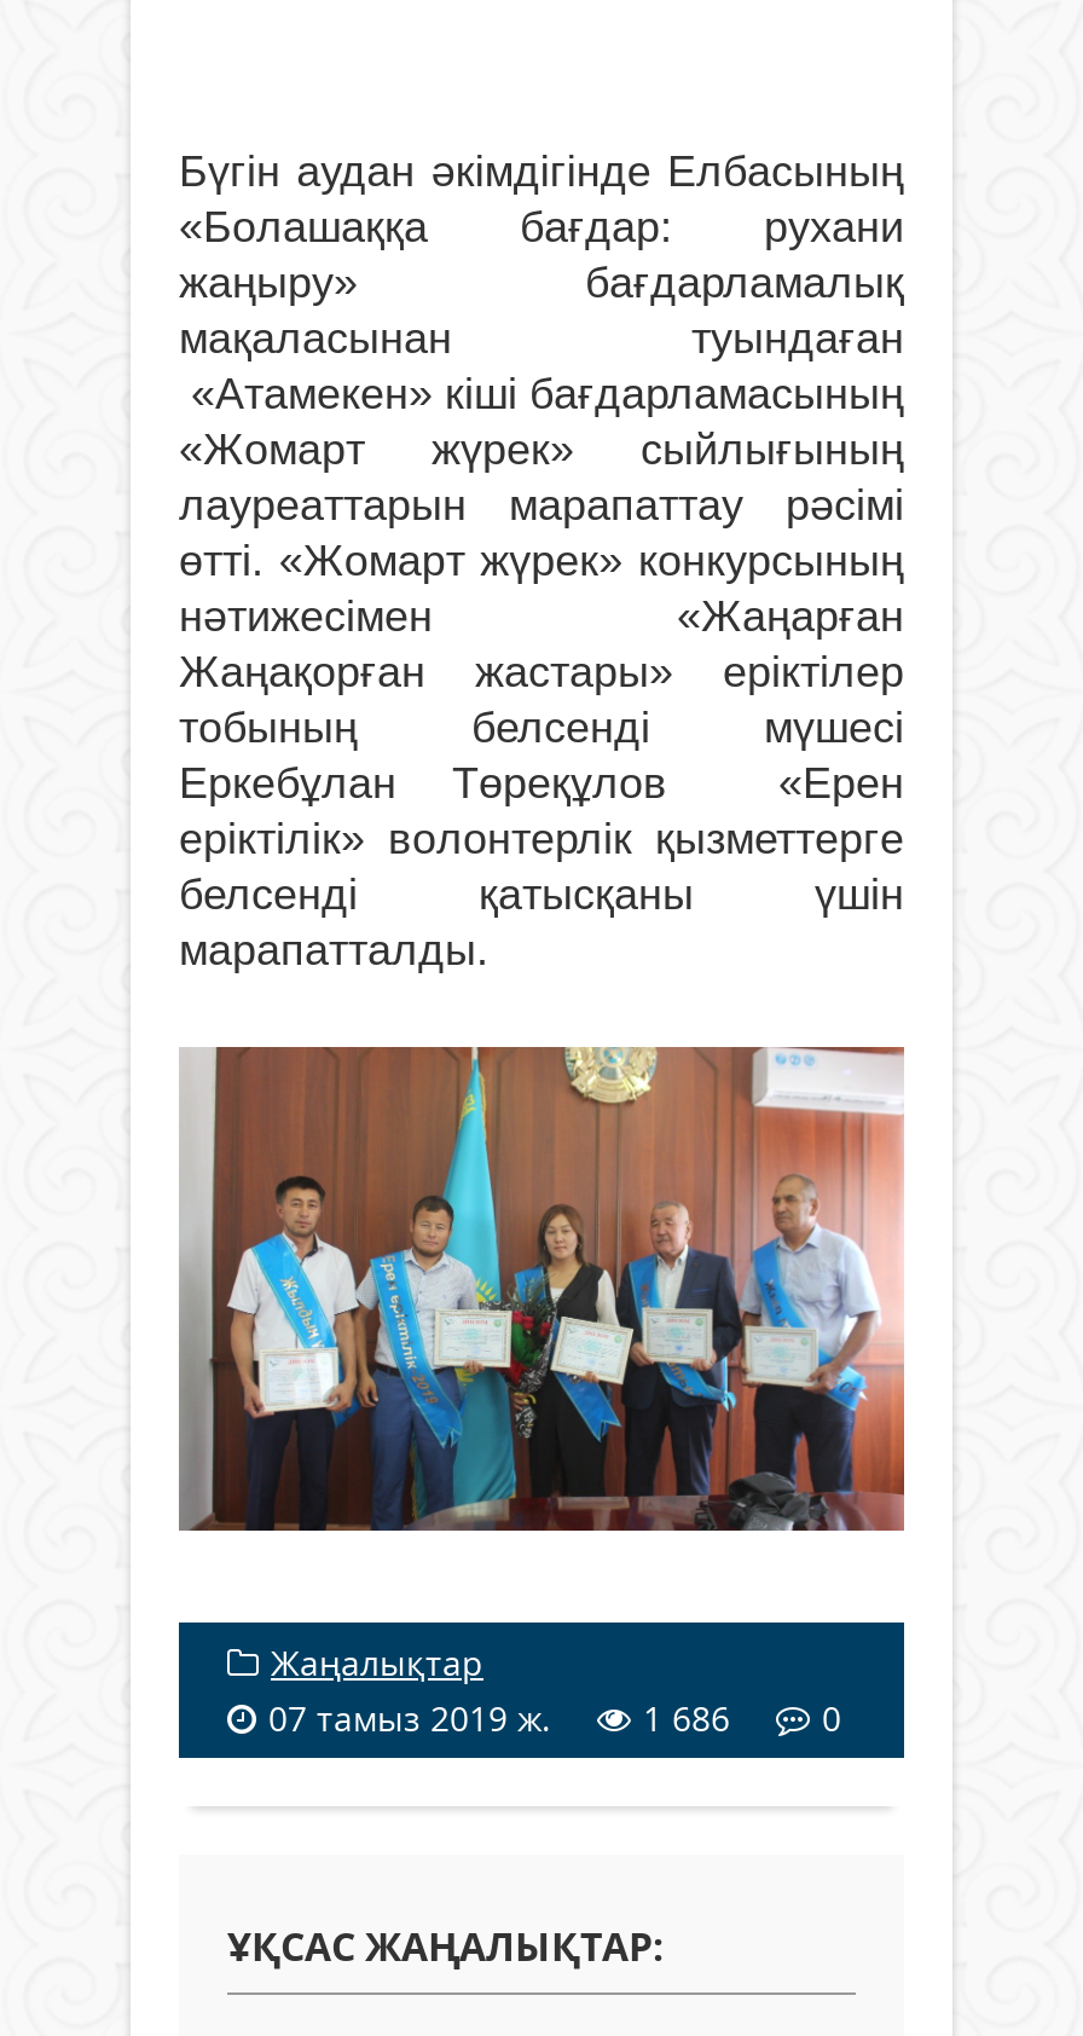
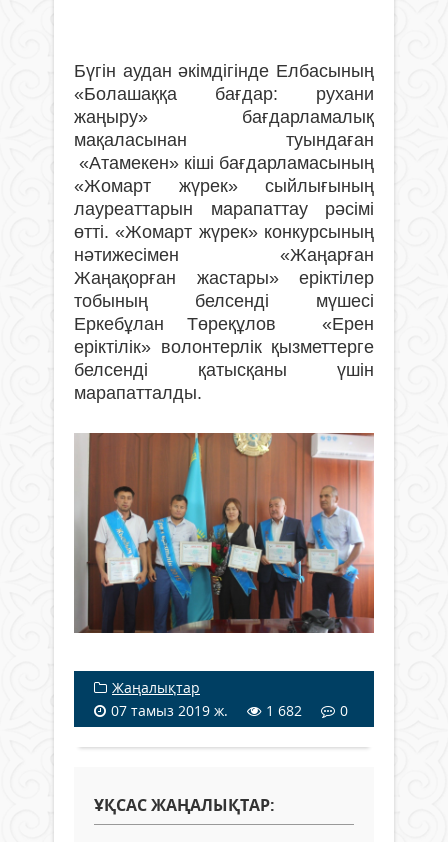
- 07 тамыз 2019 ж. 1 686 0
+ 07 тамыз 2019 ж. 1 682 0
